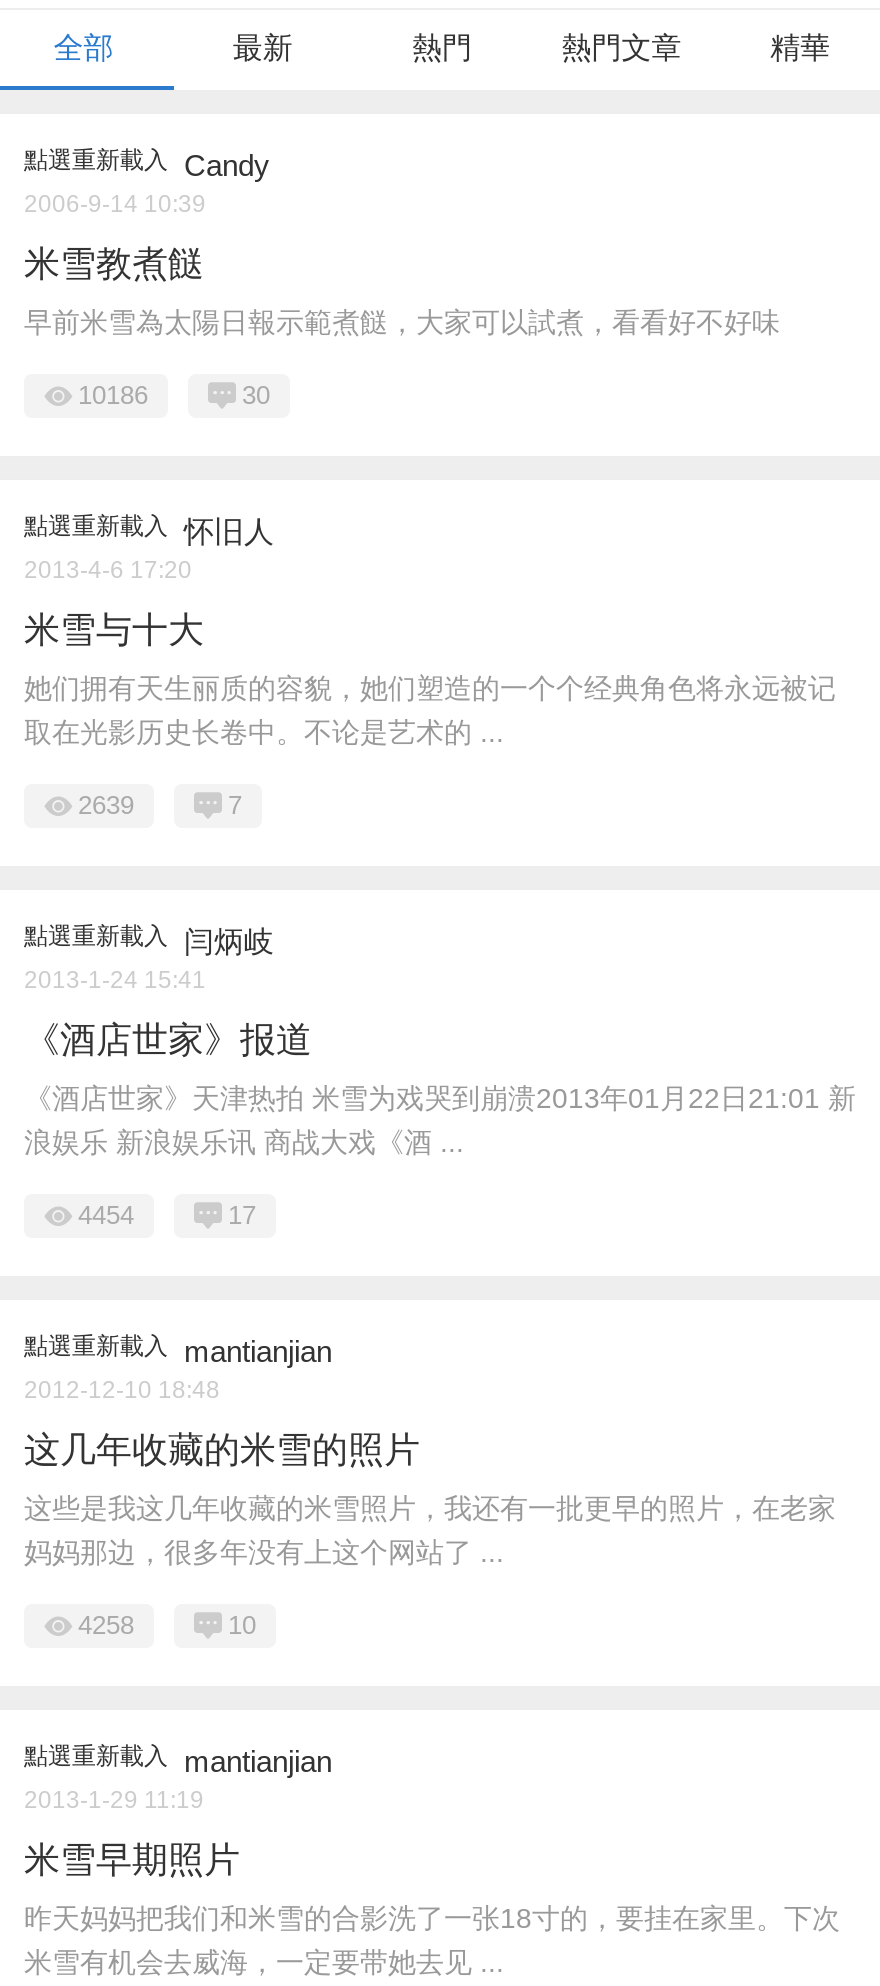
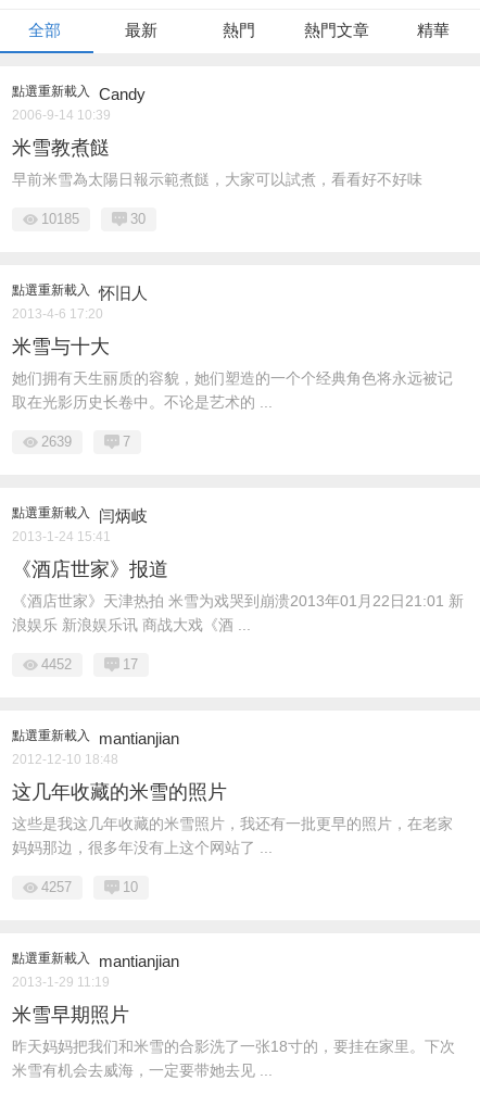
- 10186
+ 10185

- 4454
+ 4452

- 4258
+ 4257
